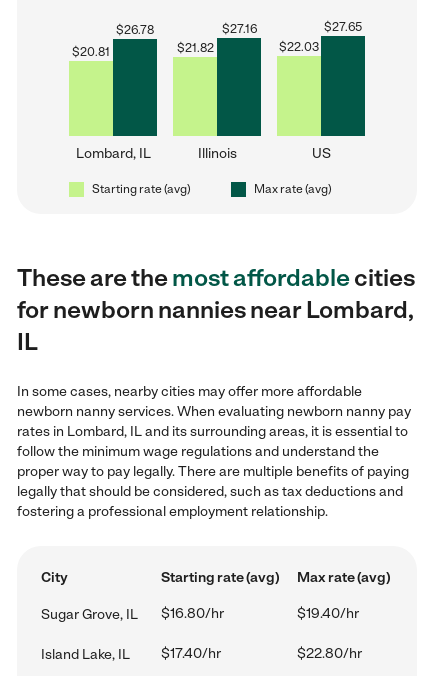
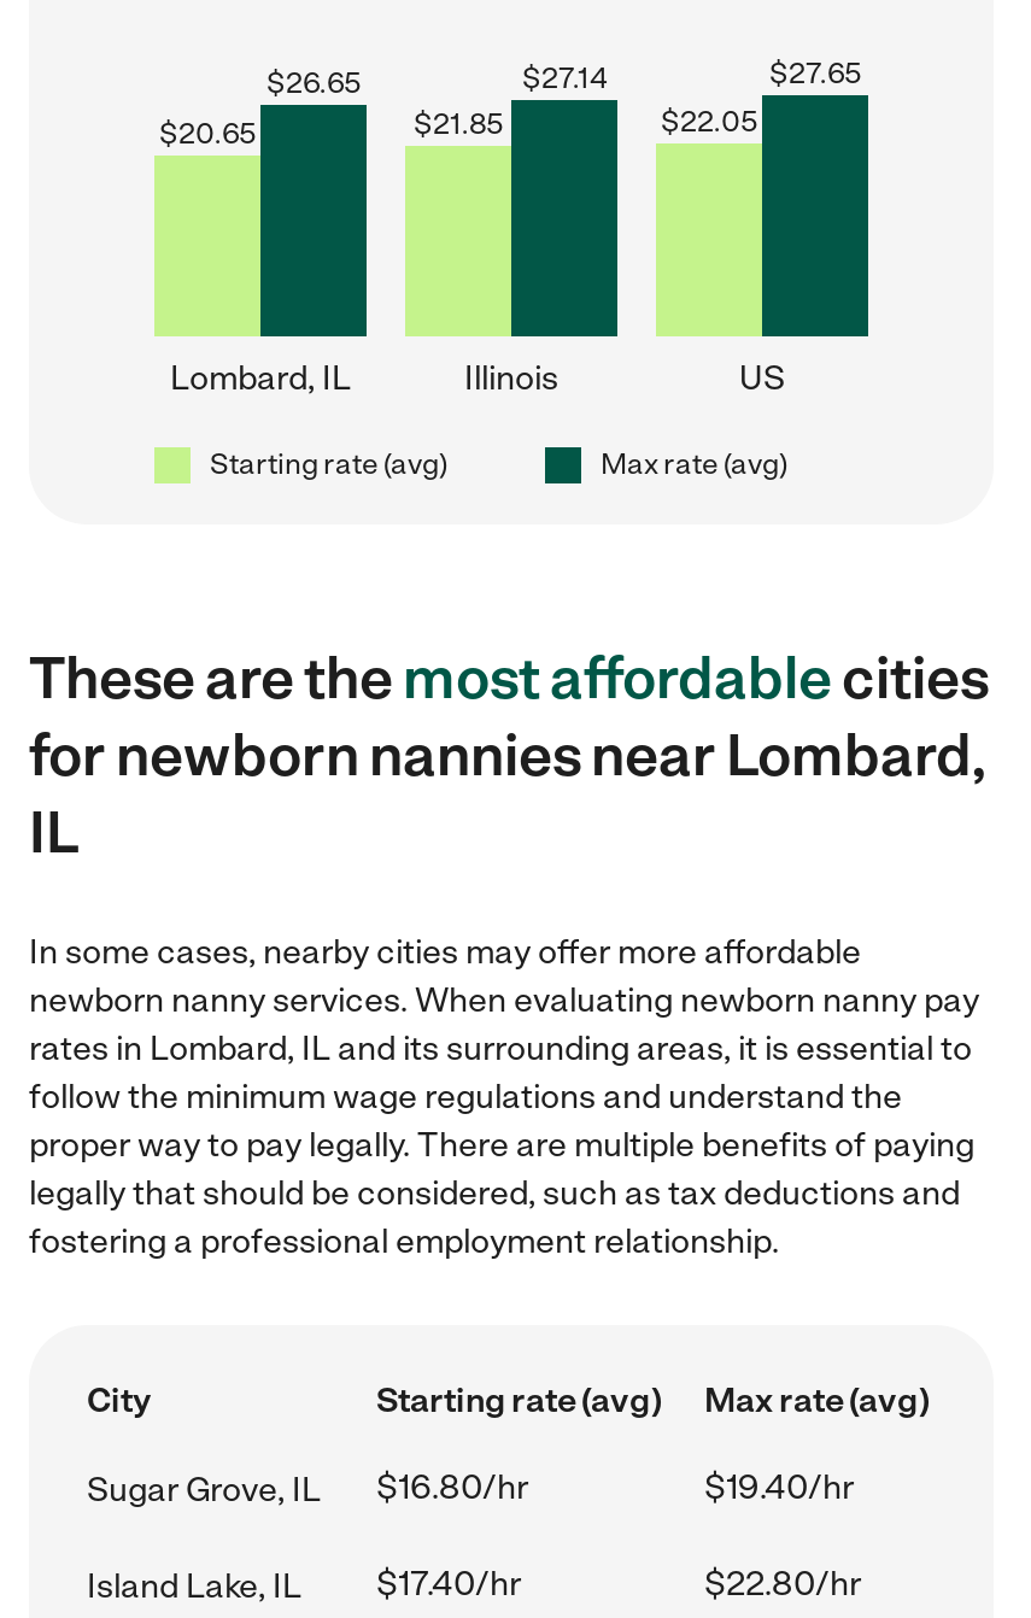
- $26.78
+ $26.65

- $27.16
+ $27.14

- $20.81
+ $20.65

- $21.82
+ $21.85

- $22.03
+ $22.05
